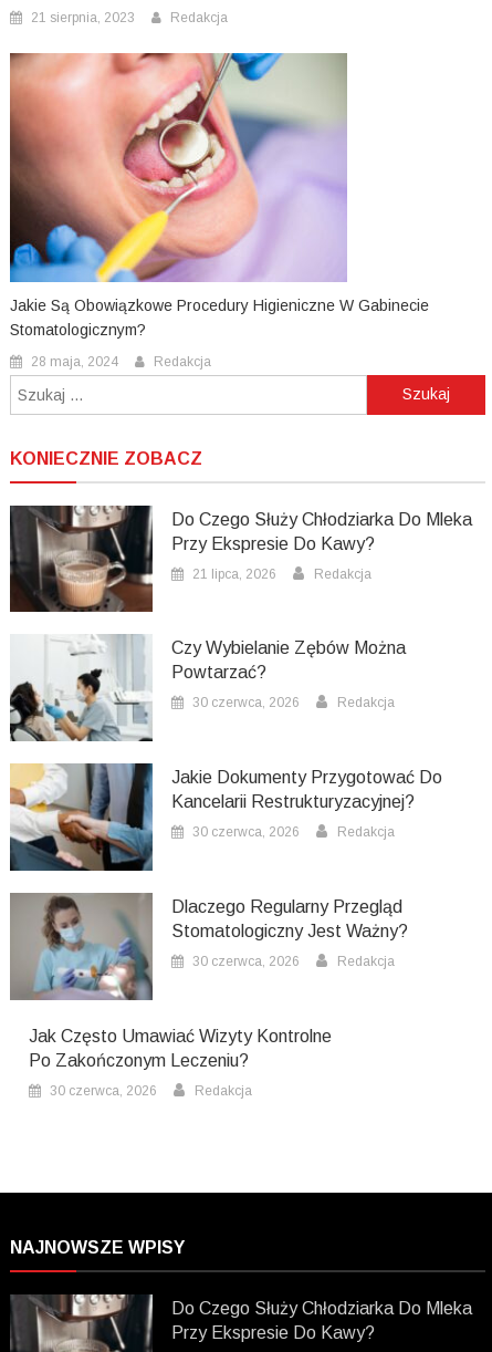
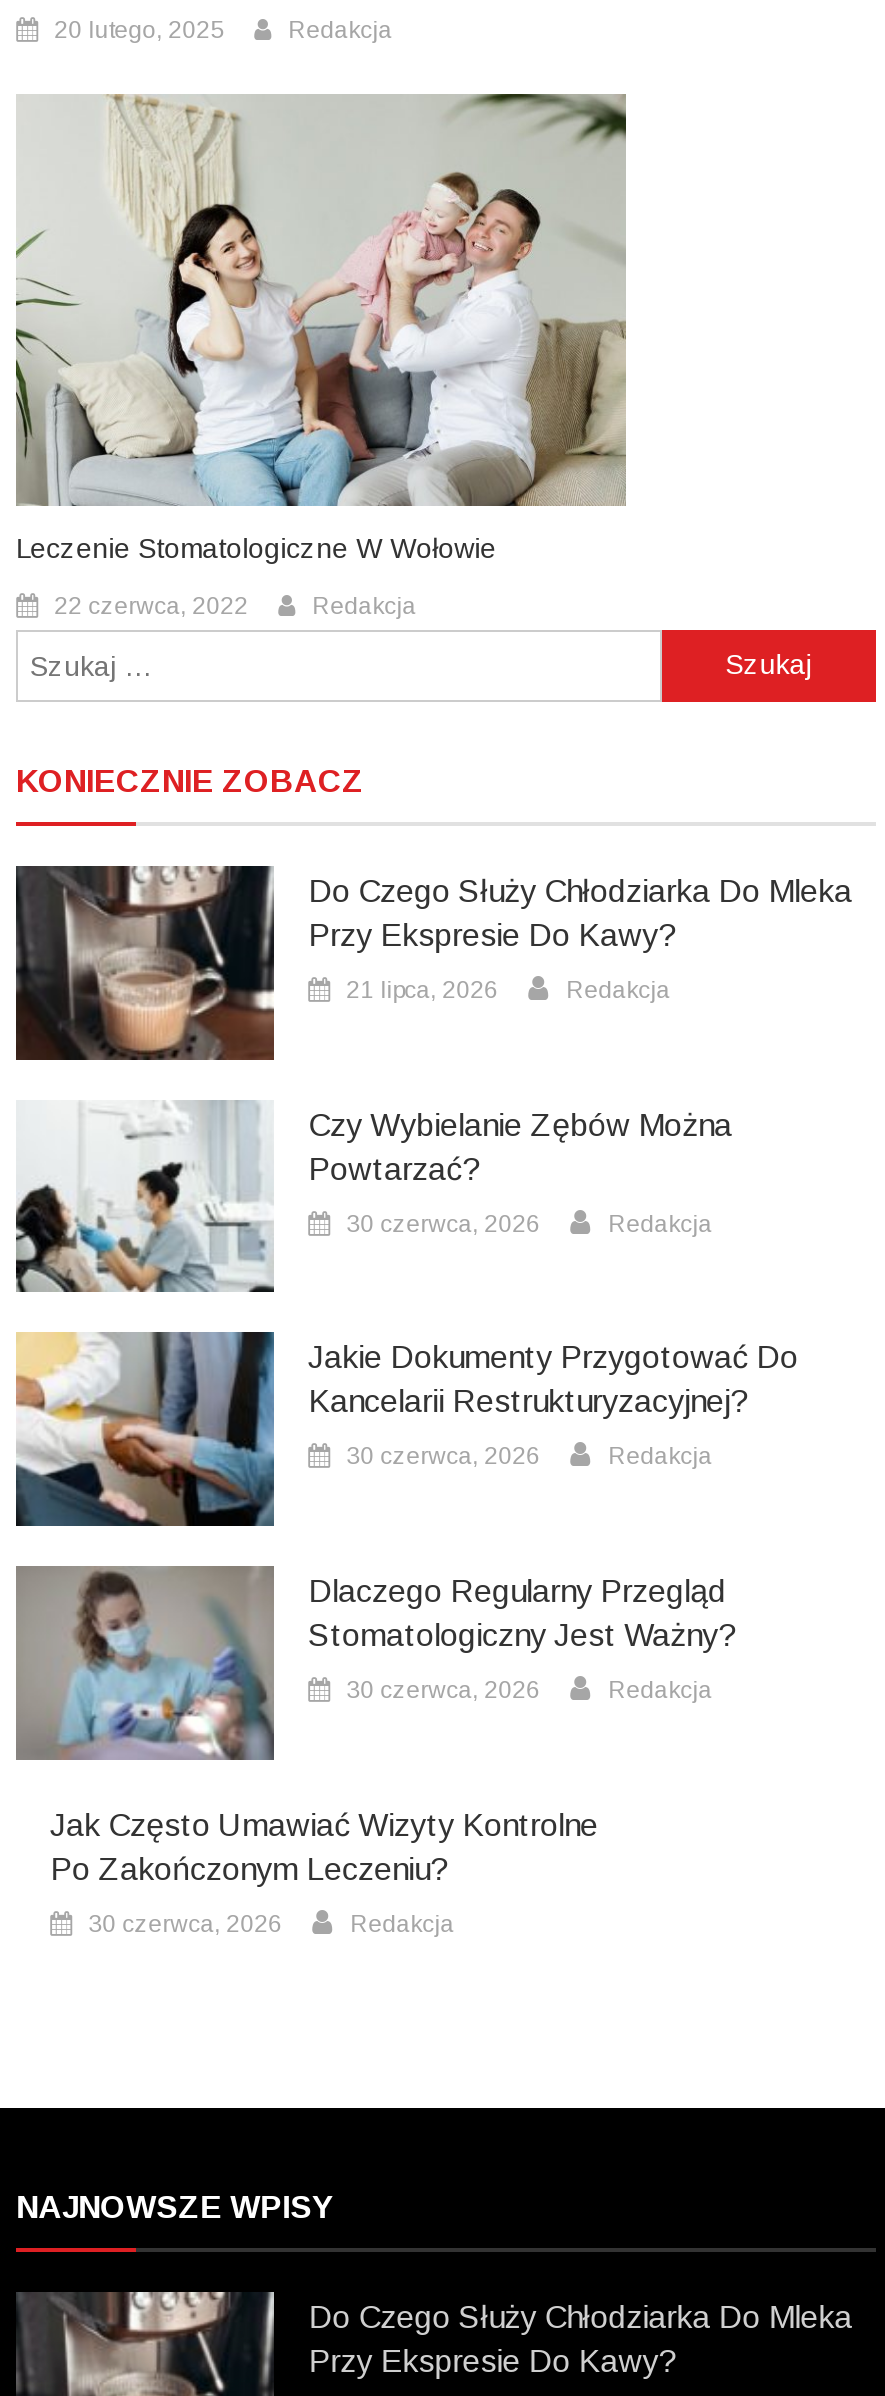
- 21 sierpnia, 2023
+ 20 lutego, 2025

- [image]
- Jakie Są Obowiązkowe Procedury Higieniczne W Gabinecie
- Stomatologicznym?
+ [image]
+ Leczenie Stomatologiczne W Wołowie

- 28 maja, 2024
+ 22 czerwca, 2022
